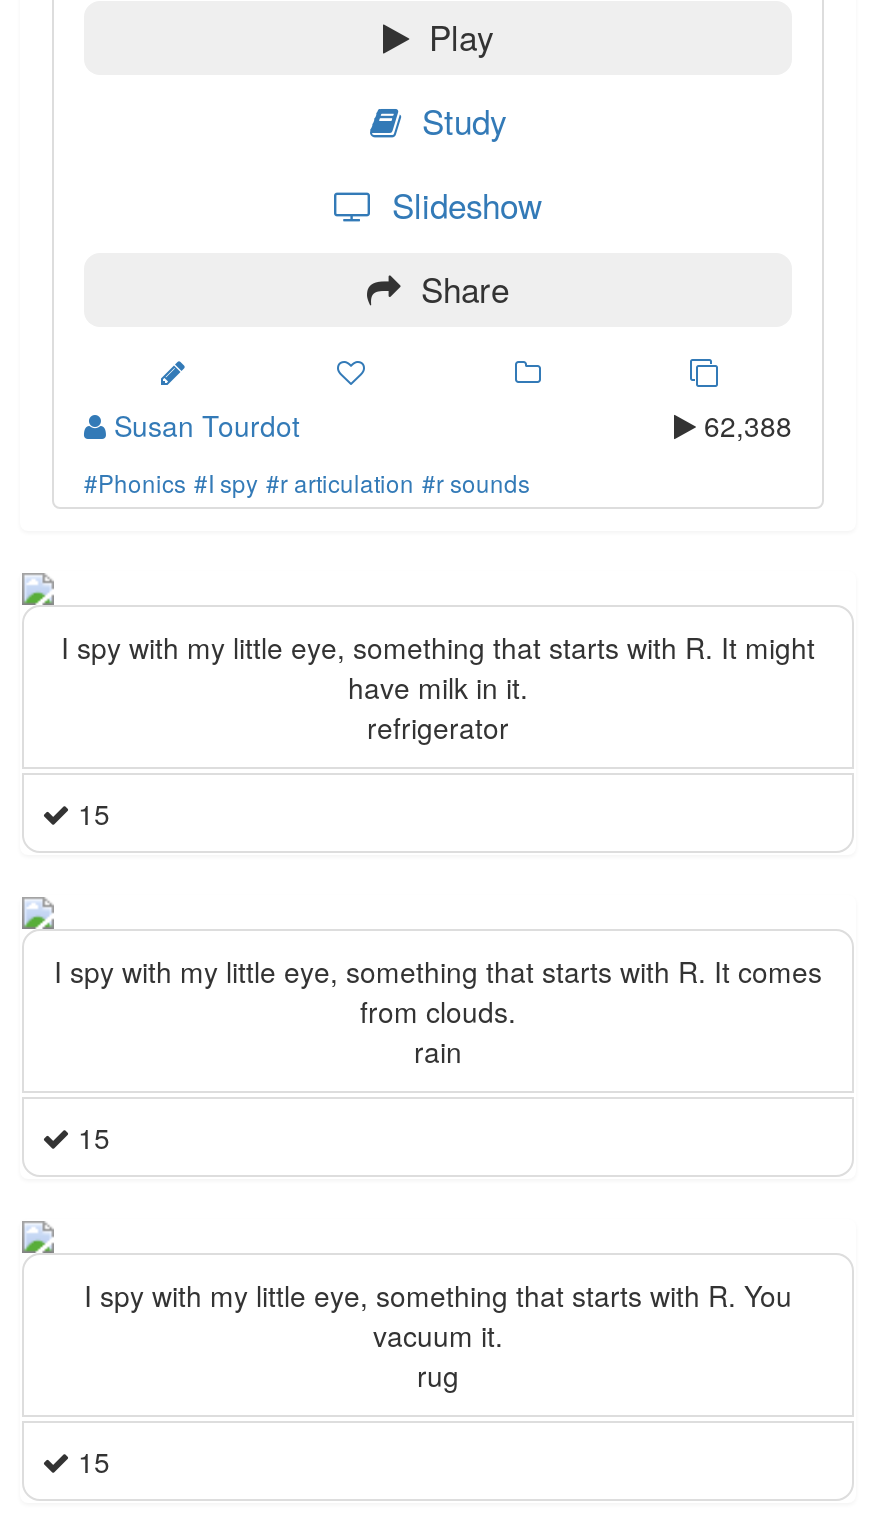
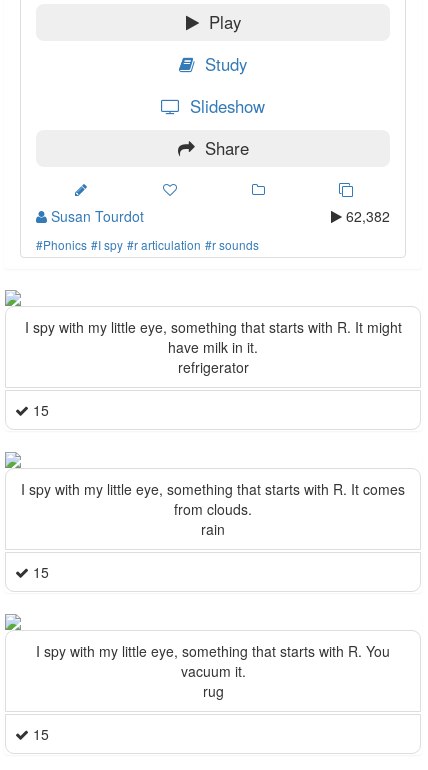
- 62,388
+ 62,382
